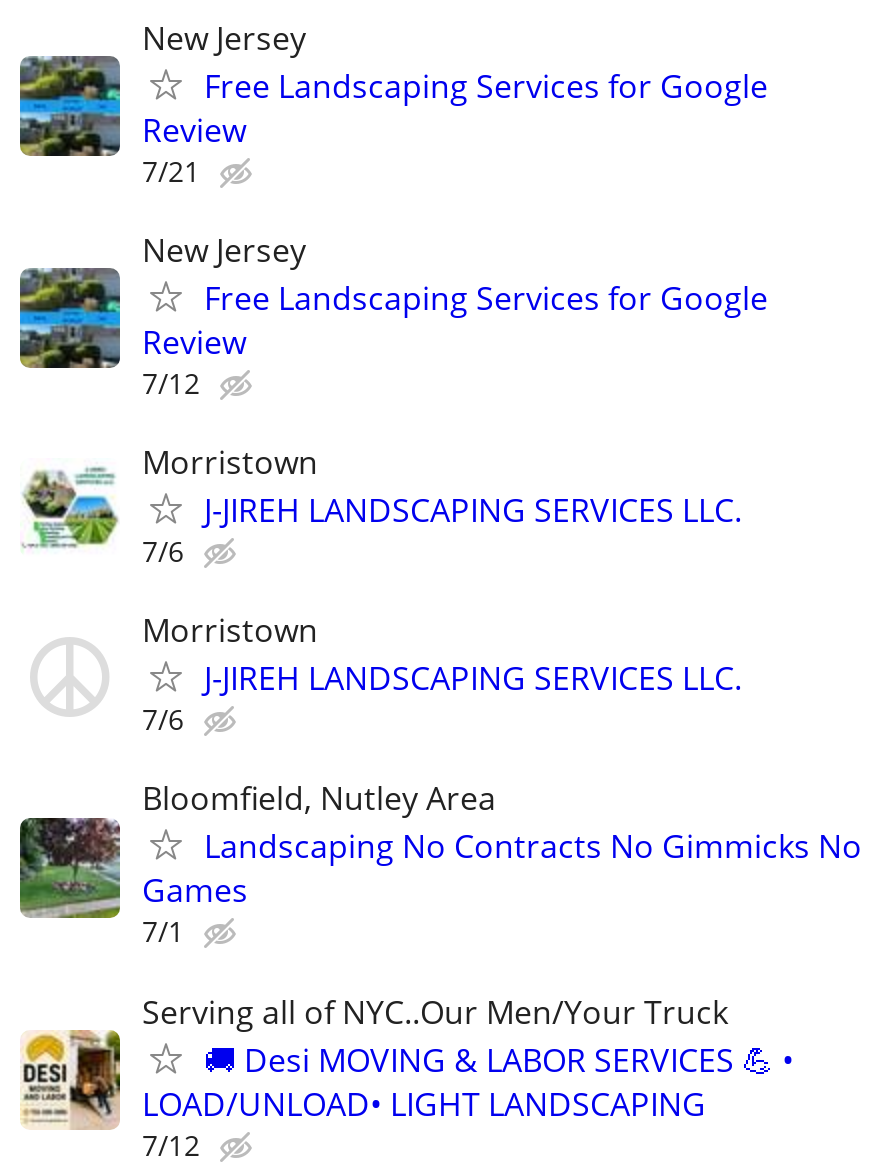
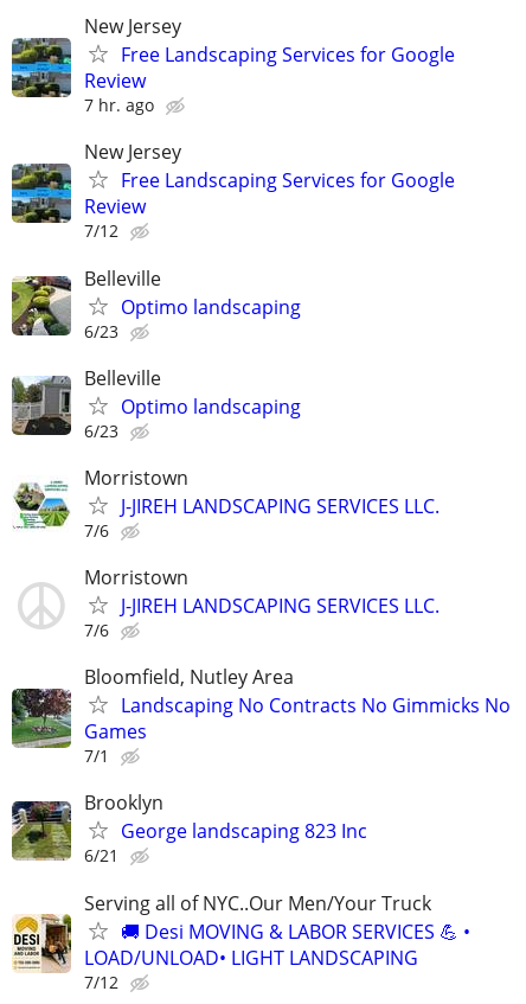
- 7/21
+ 7 hr. ago

+ [image]
+ Belleville
+ Optimo landscaping
+ 6/23
+ Belleville
+ Optimo landscaping
+ 6/23

+ [image]

+ [image]
+ Brooklyn
+ George landscaping 823 Inc
+ 6/21
